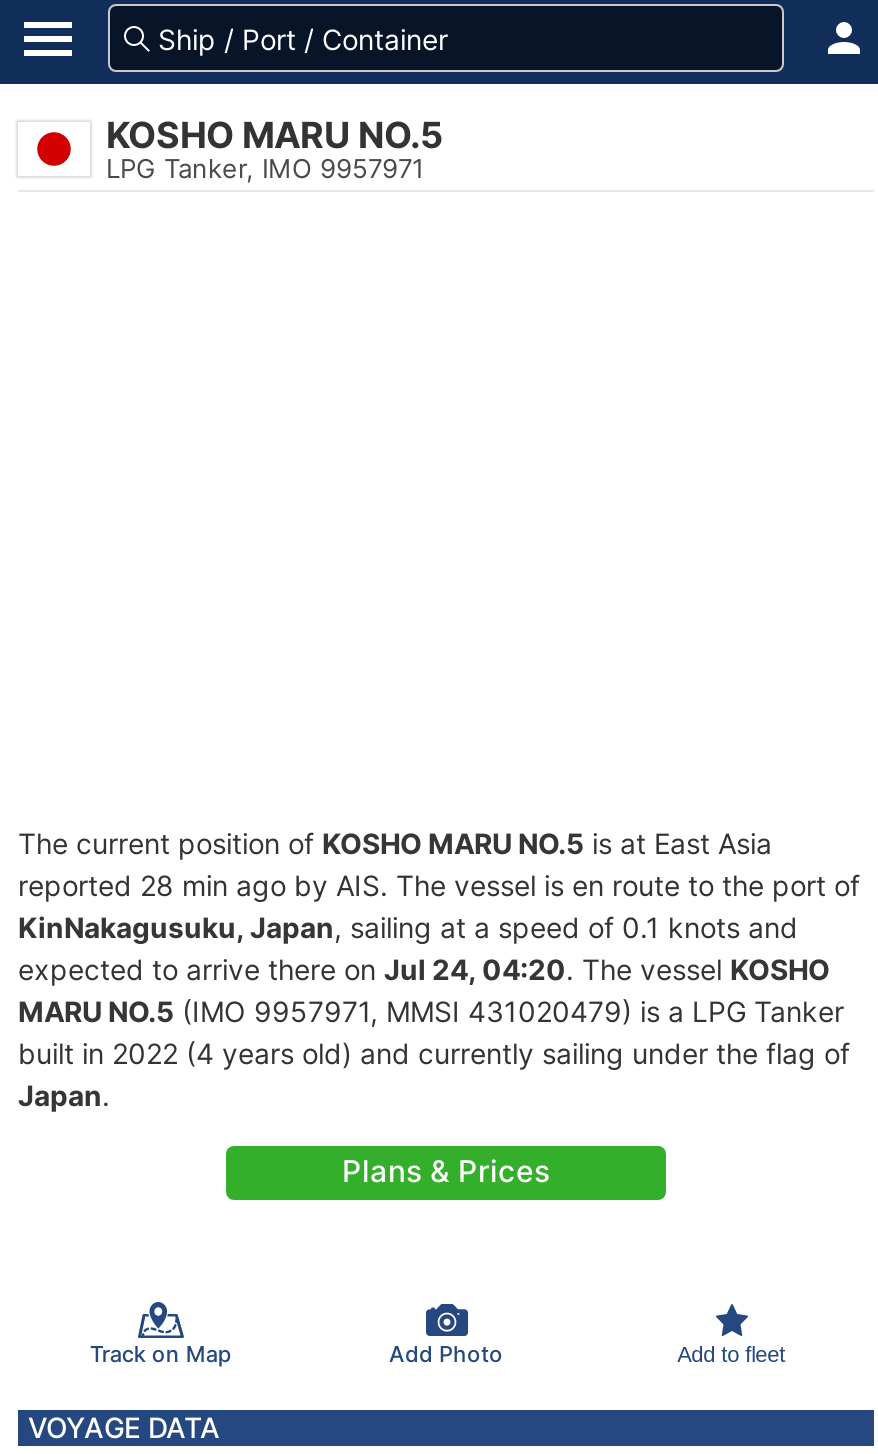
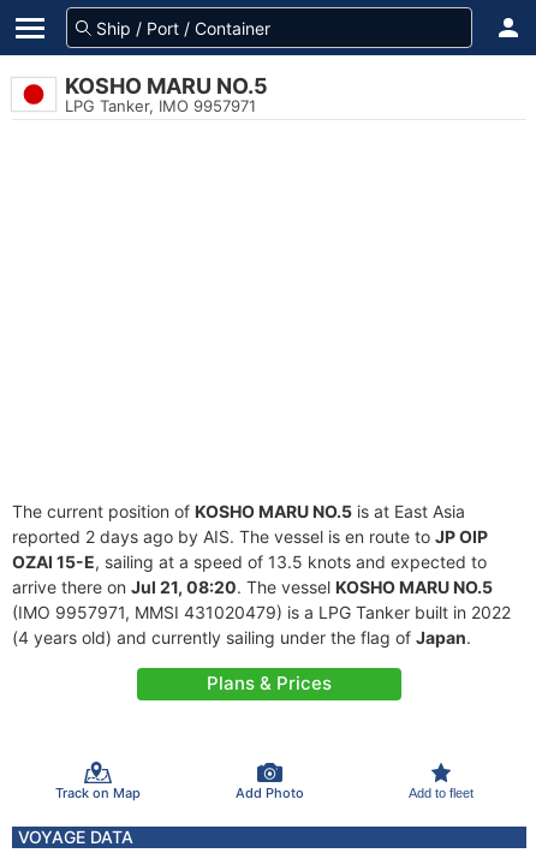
- reported 28 min ago by AIS. The vessel is en route to the port of
- KinNakagusuku, Japan, sailing at a speed of 0.1 knots and
- expected to arrive there on Jul 24, 04:20. The vessel KOSHO
- MARU NO.5 (IMO 9957971, MMSI 431020479) is a LPG Tanker
- built in 2022 (4 years old) and currently sailing under the flag of
- Japan.
+ reported 2 days ago by AIS. The vessel is en route to JP OIP
+ OZAI 15-E, sailing at a speed of 13.5 knots and expected to
+ arrive there on Jul 21, 08:20. The vessel KOSHO MARU NO.5
+ (IMO 9957971, MMSI 431020479) is a LPG Tanker built in 2022
+ (4 years old) and currently sailing under the flag of Japan.
